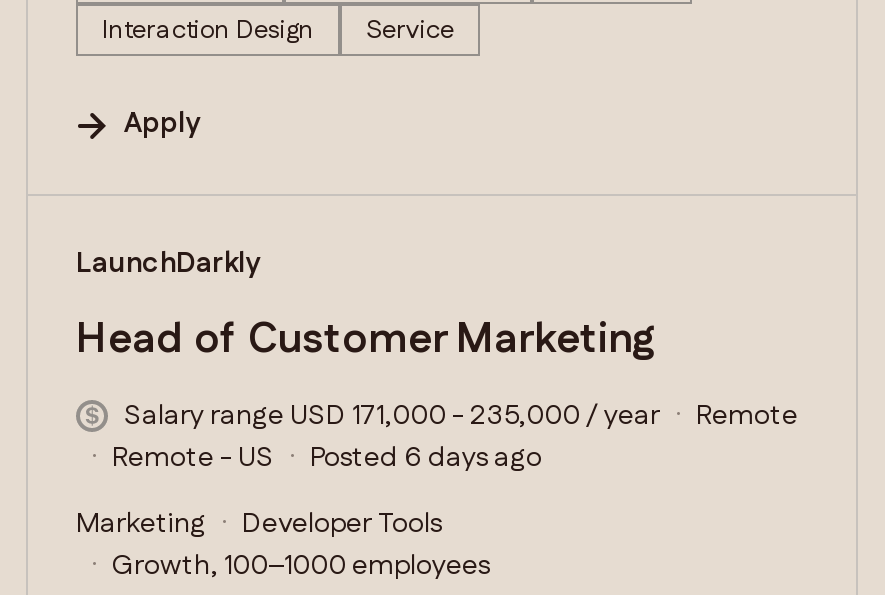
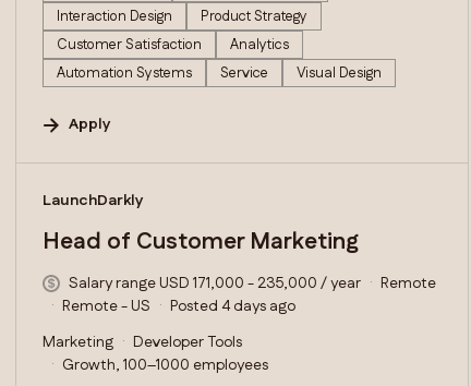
+ Product Strategy
+ Customer Satisfaction
+ Analytics
+ Automation Systems

+ Visual Design

- Posted 6 days ago
+ Posted 4 days ago
